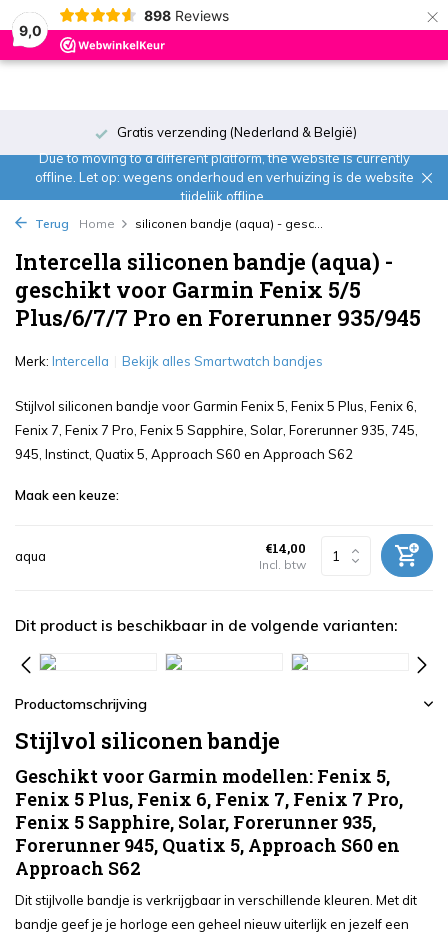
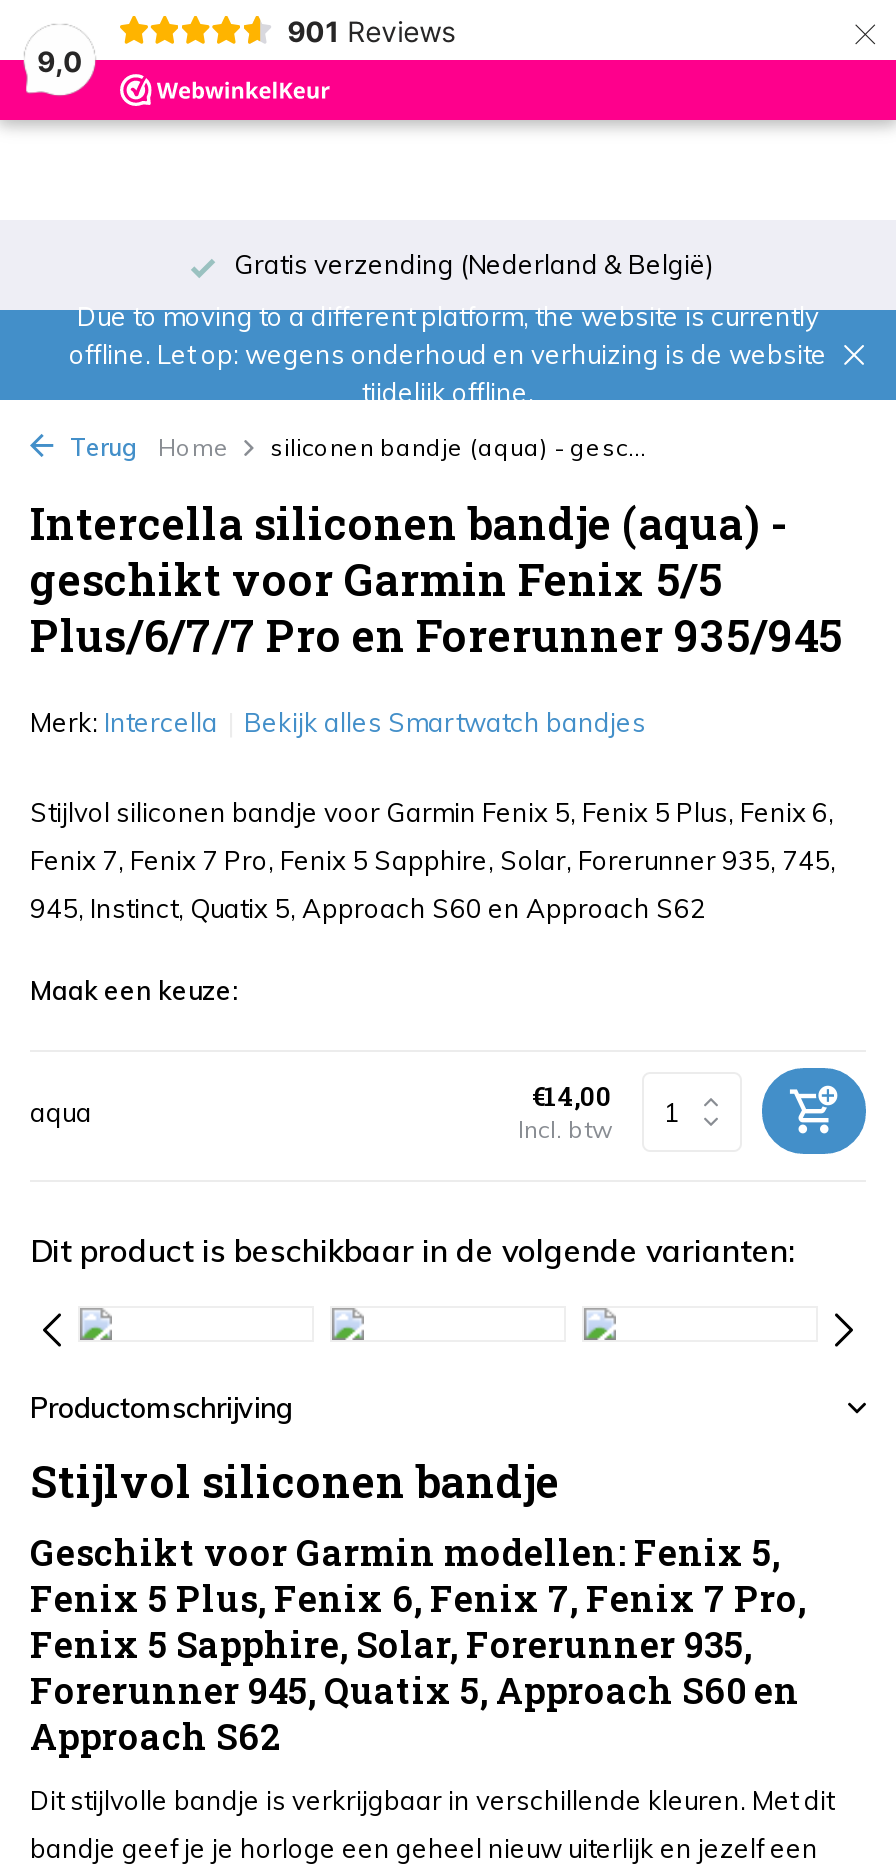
- 898 Reviews
+ 901 Reviews
